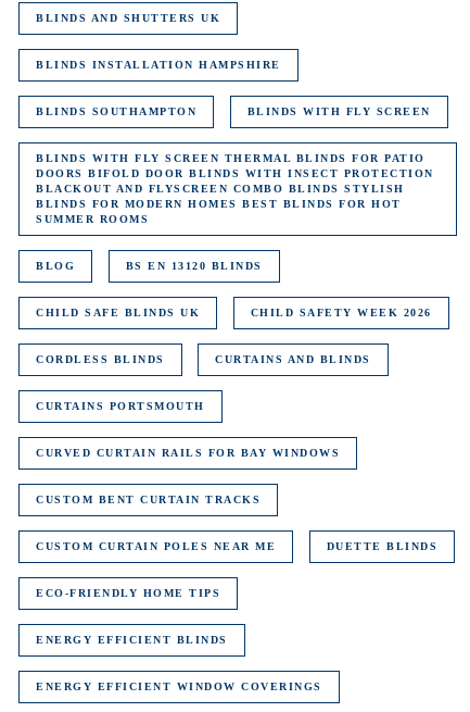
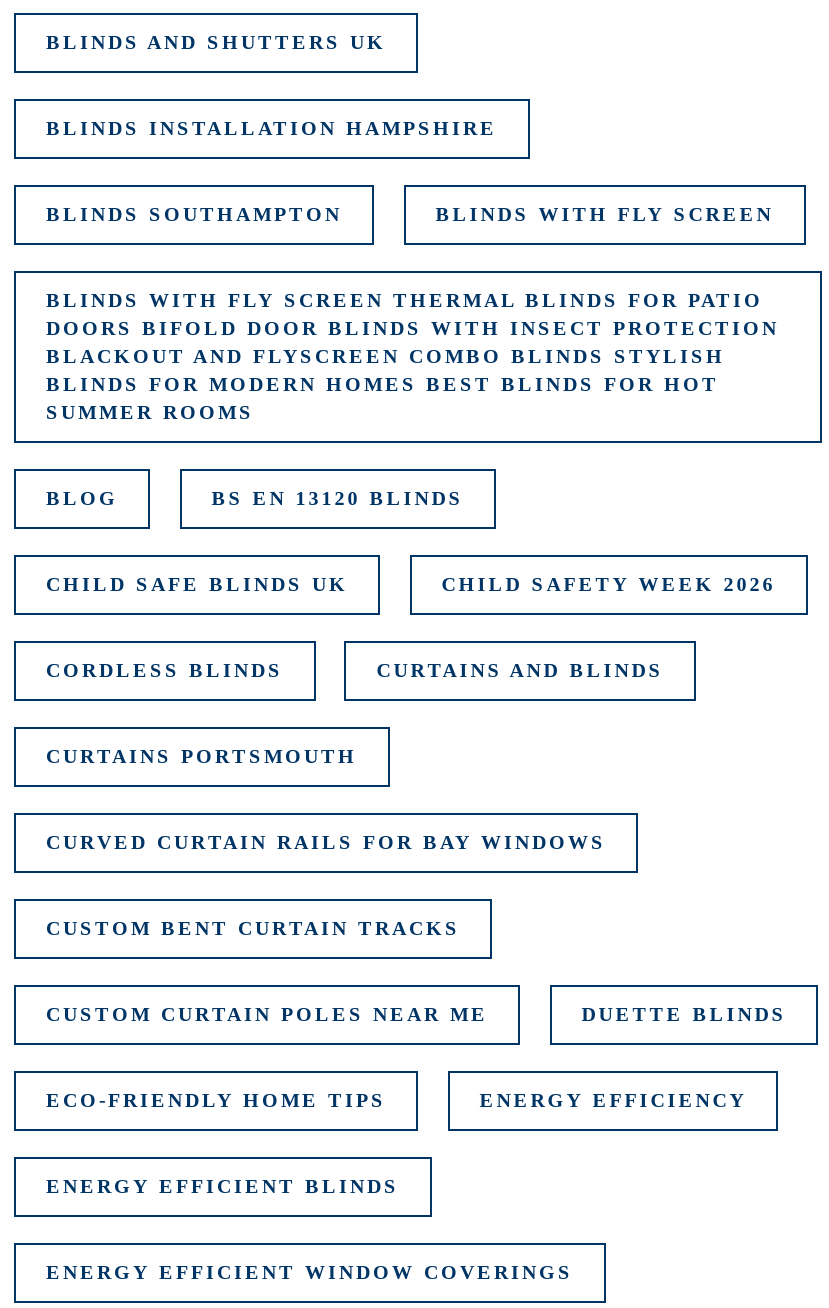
+ ENERGY EFFICIENCY
